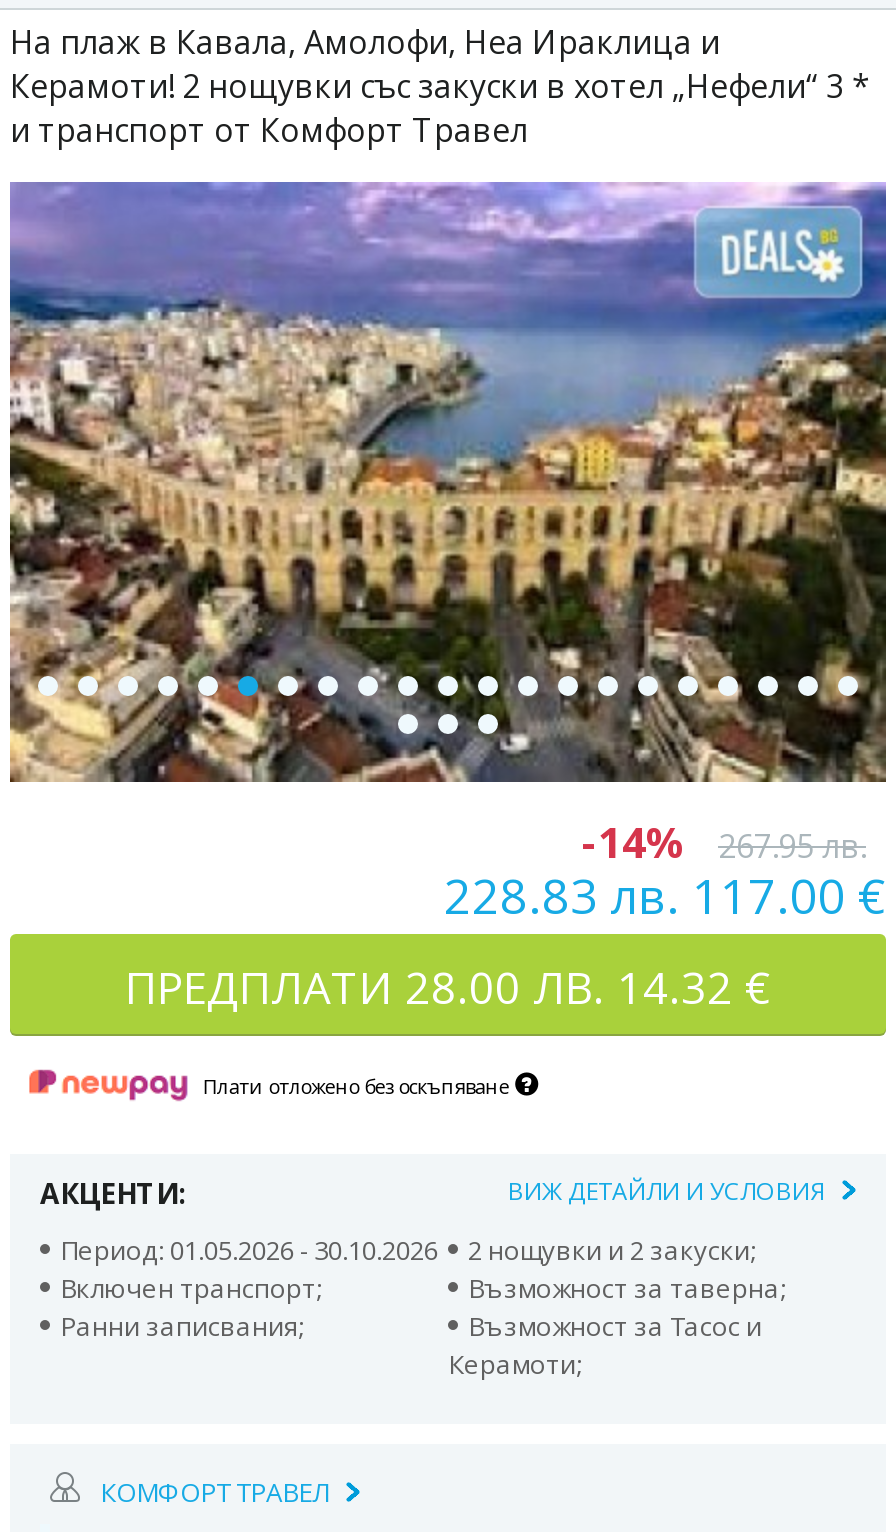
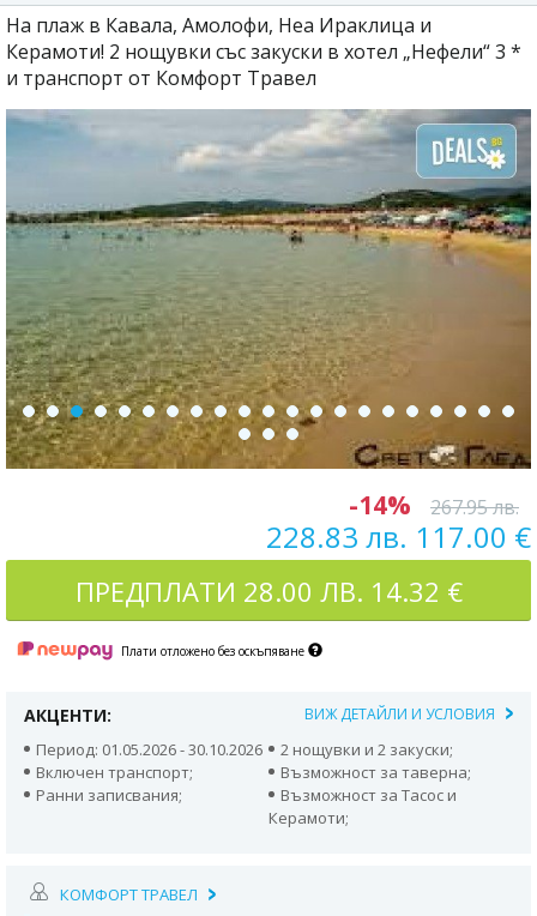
- [image]
+ [image]
